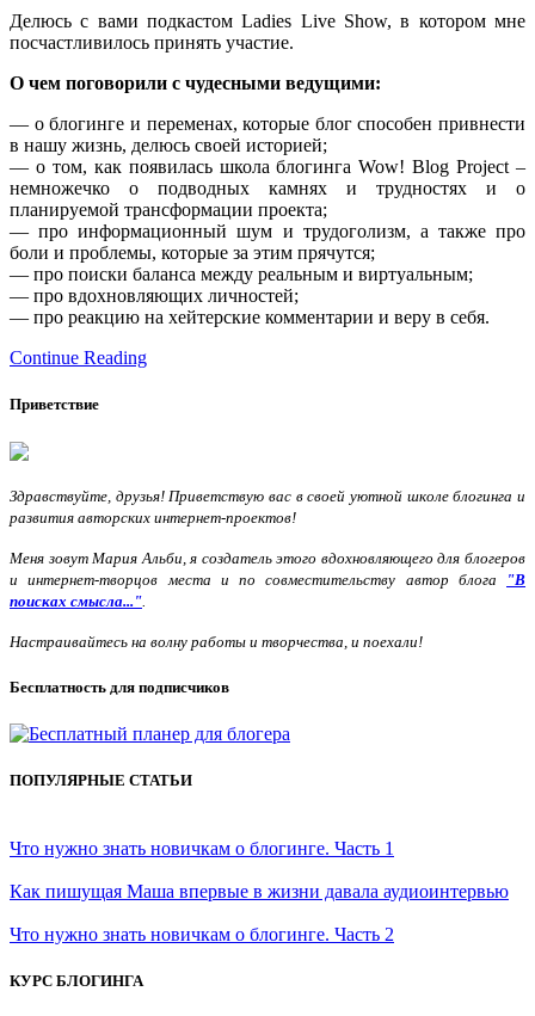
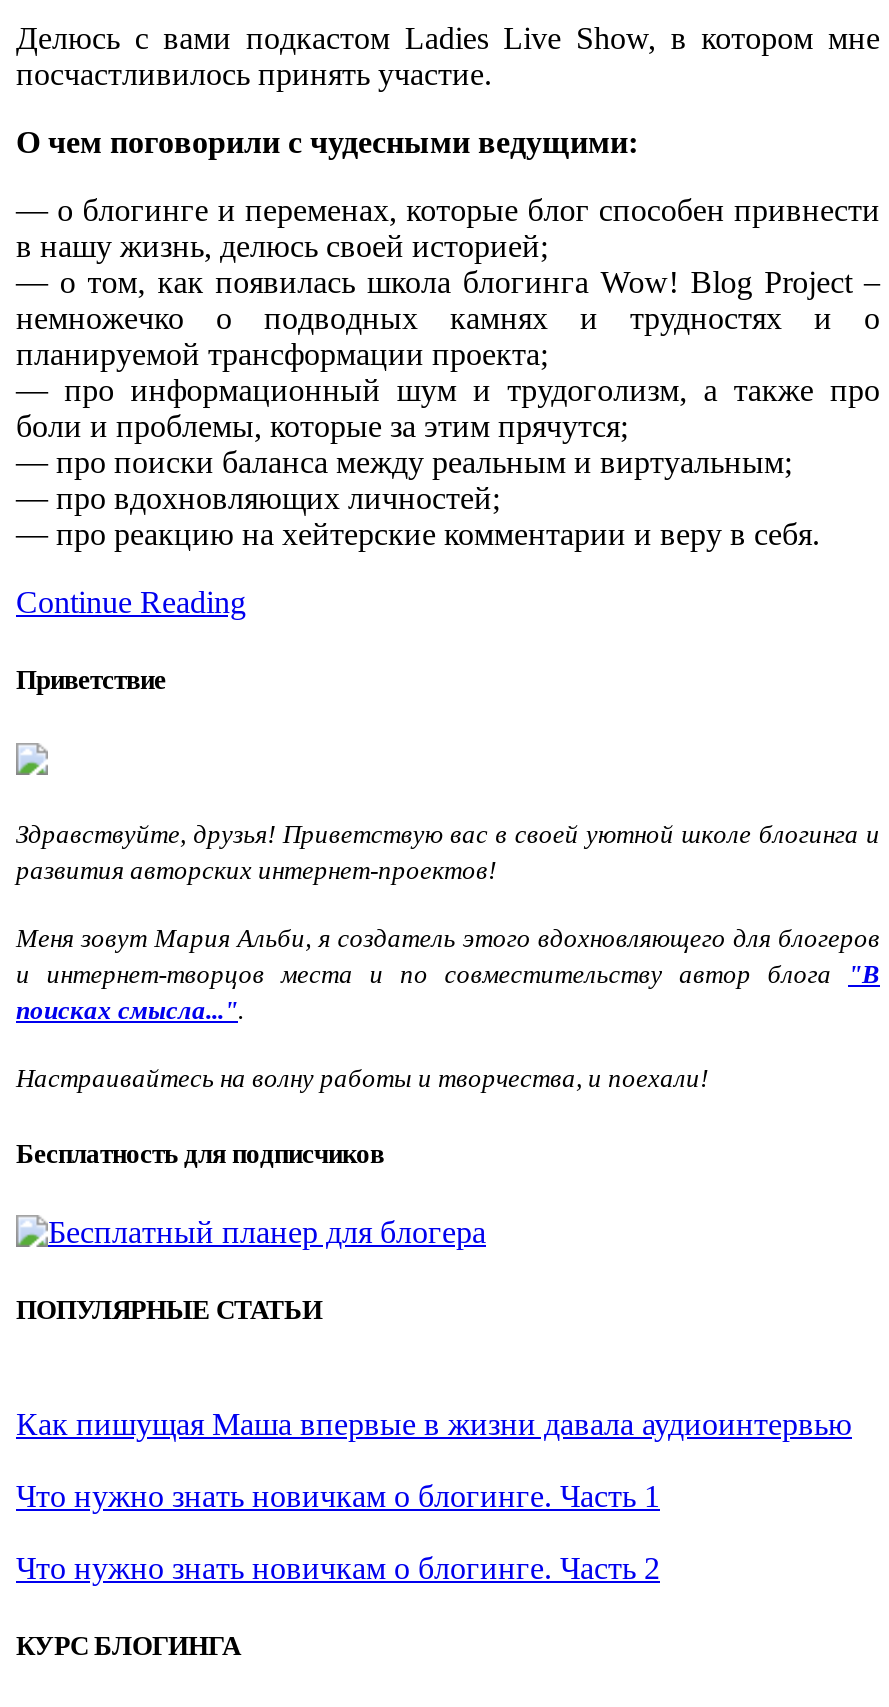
moved down: Что нужно знать новичкам о блогинге. Часть 1

moved up: Как пишущая Маша впервые в жизни давала аудиоинтервью
